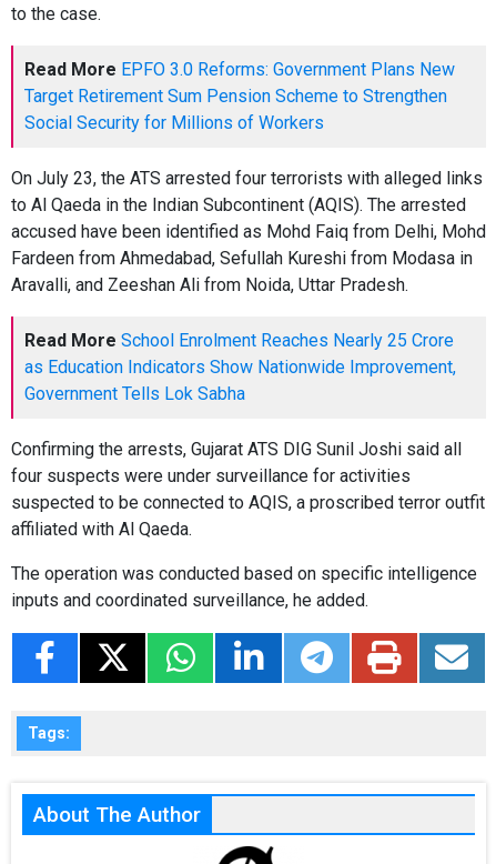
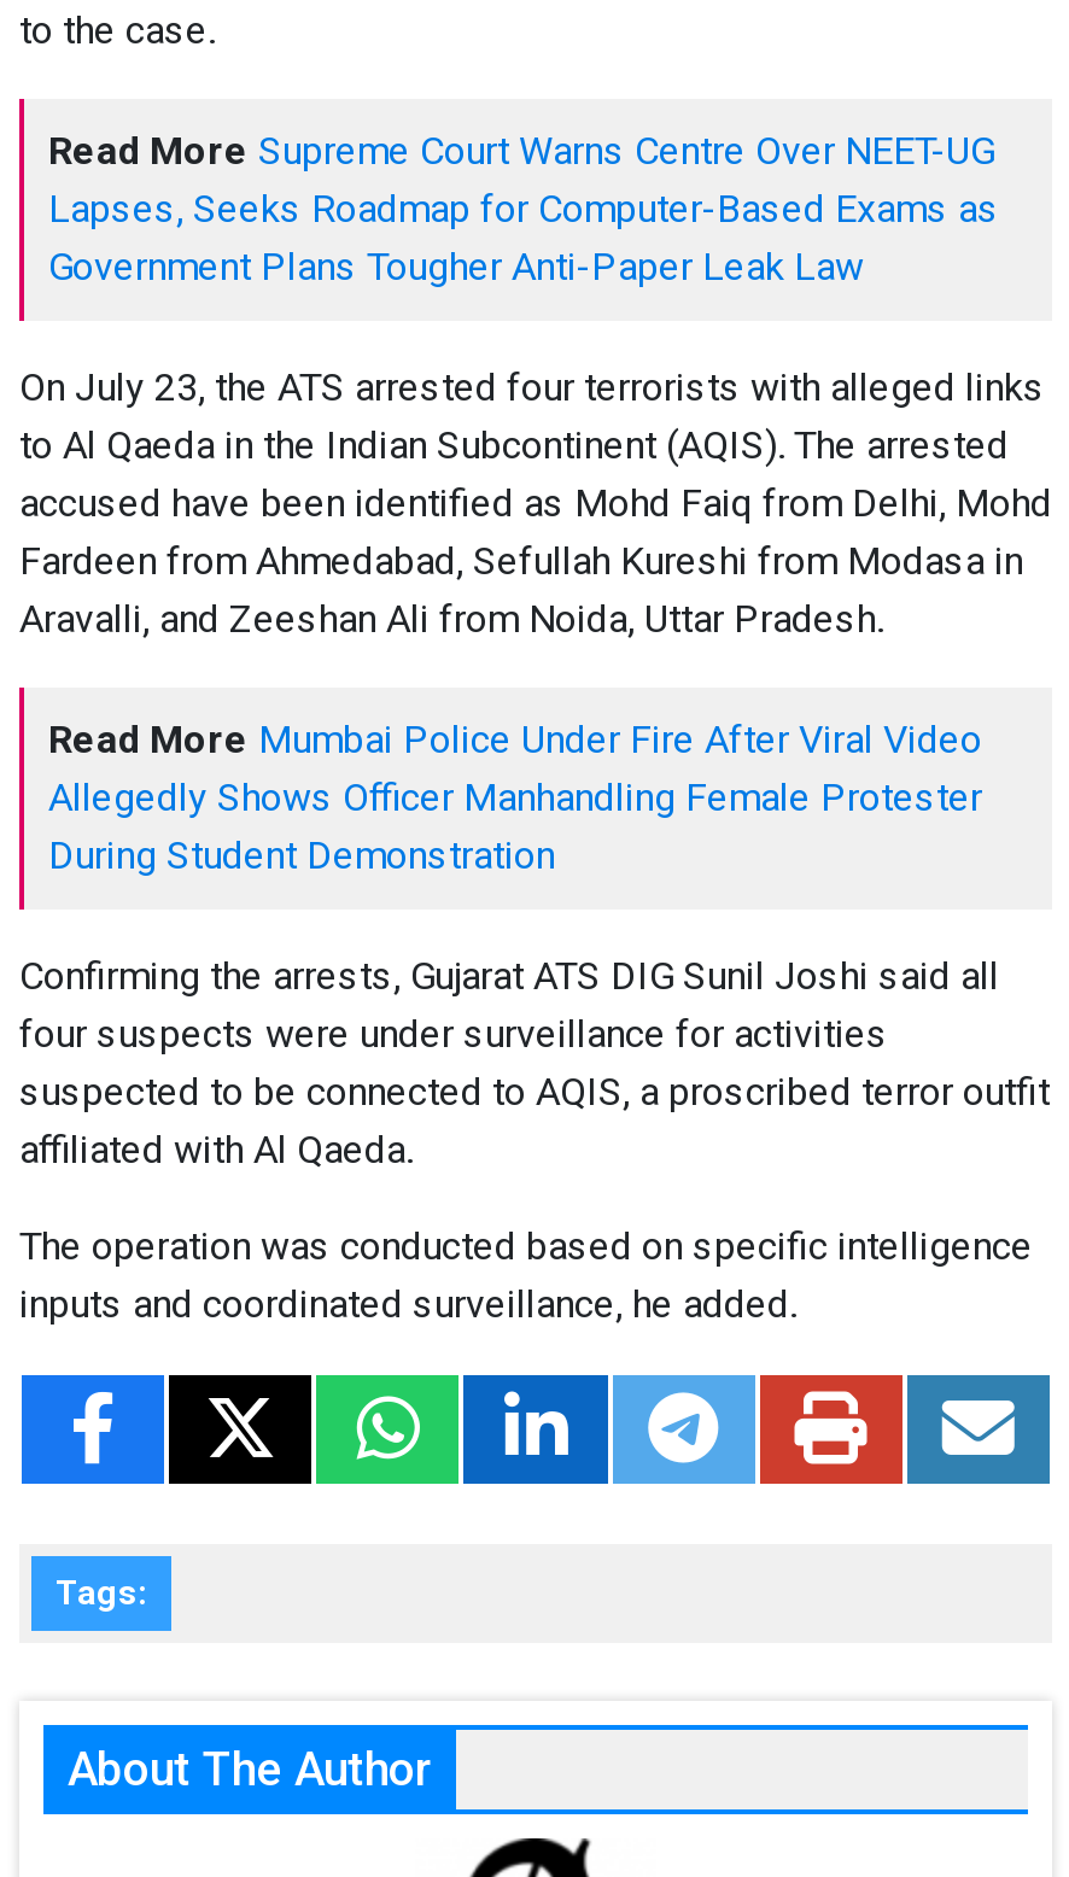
- Read More EPFO 3.0 Reforms: Government Plans New
- Target Retirement Sum Pension Scheme to Strengthen
- Social Security for Millions of Workers
+ Read More Supreme Court Warns Centre Over NEET-UG
+ Lapses, Seeks Roadmap for Computer-Based Exams as
+ Government Plans Tougher Anti-Paper Leak Law

- Read More School Enrolment Reaches Nearly 25 Crore
- as Education Indicators Show Nationwide Improvement,
- Government Tells Lok Sabha
+ Read More Mumbai Police Under Fire After Viral Video
+ Allegedly Shows Officer Manhandling Female Protester
+ During Student Demonstration
